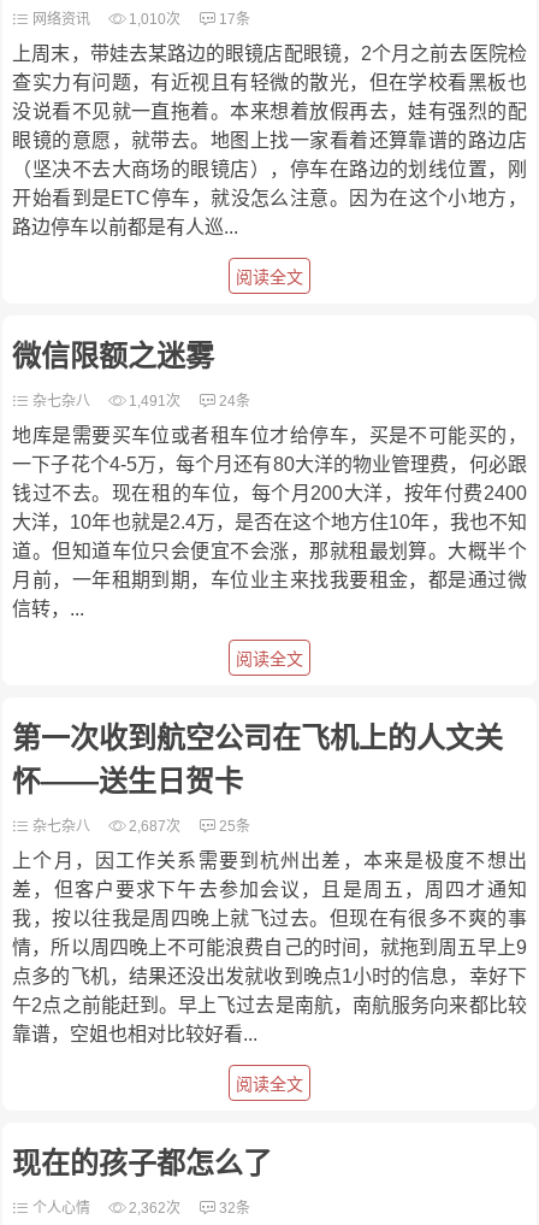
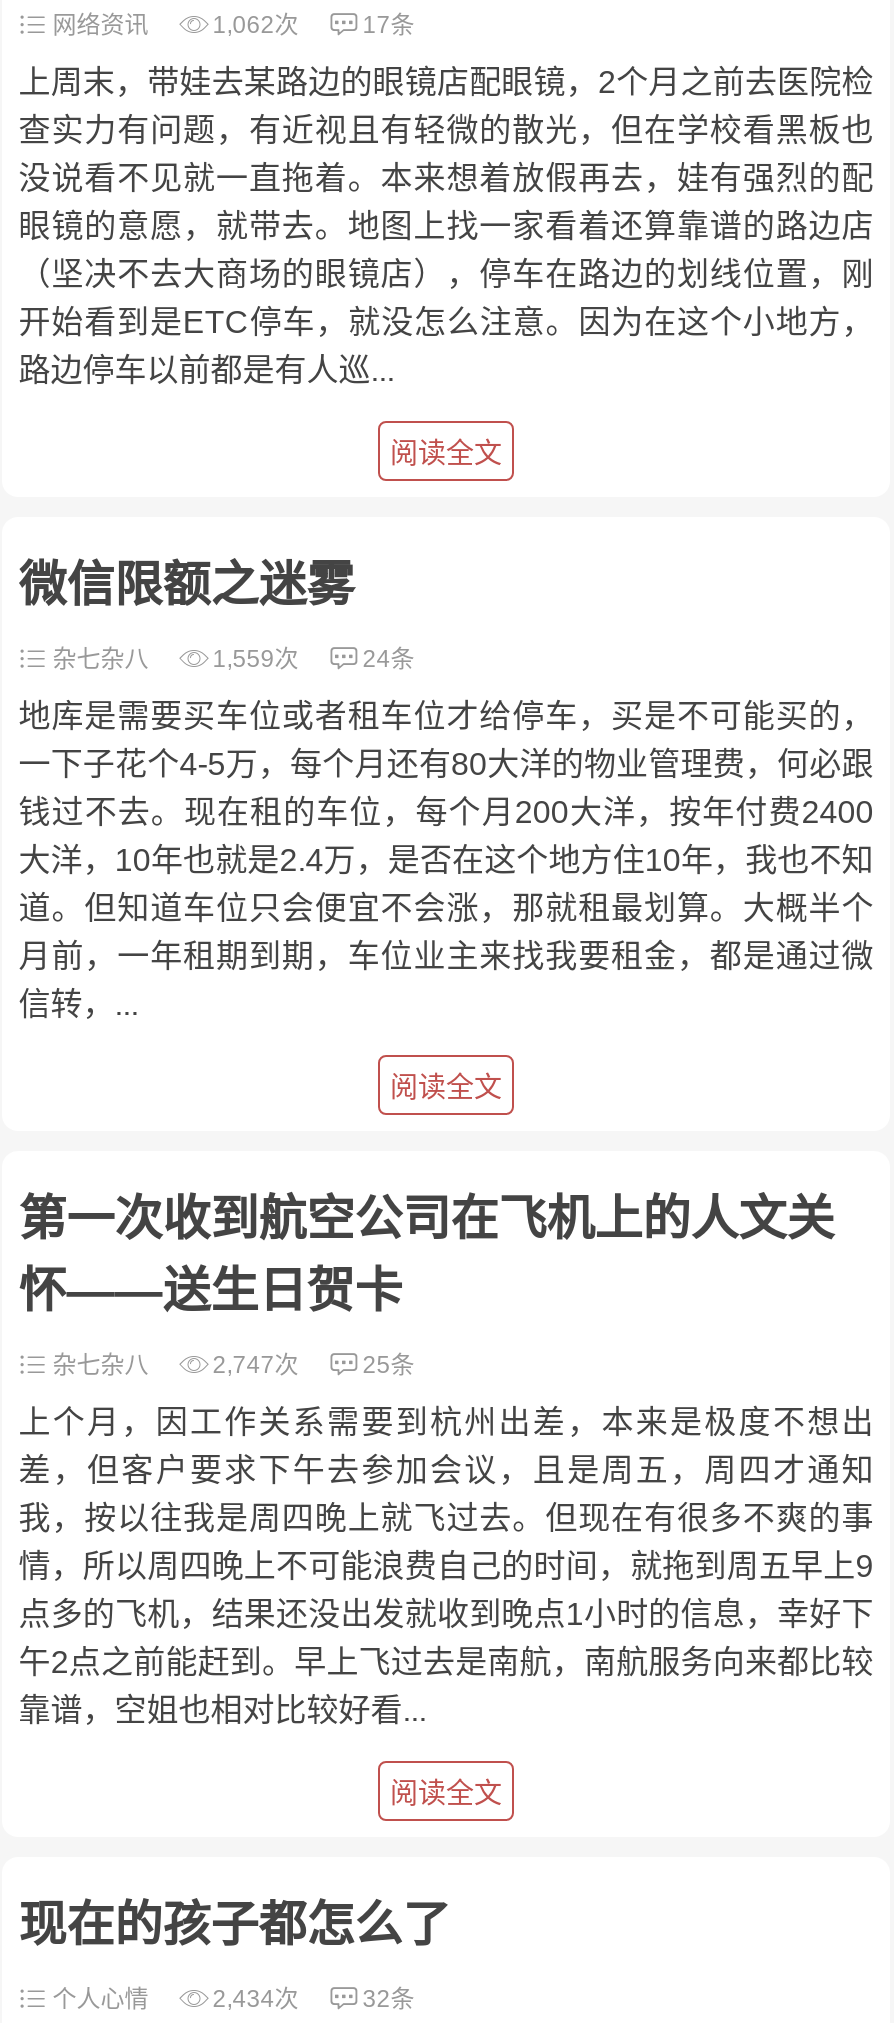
- 1,010次
+ 1,062次

- 1,491次
+ 1,559次

- 2,687次
+ 2,747次

- 2,362次
+ 2,434次
